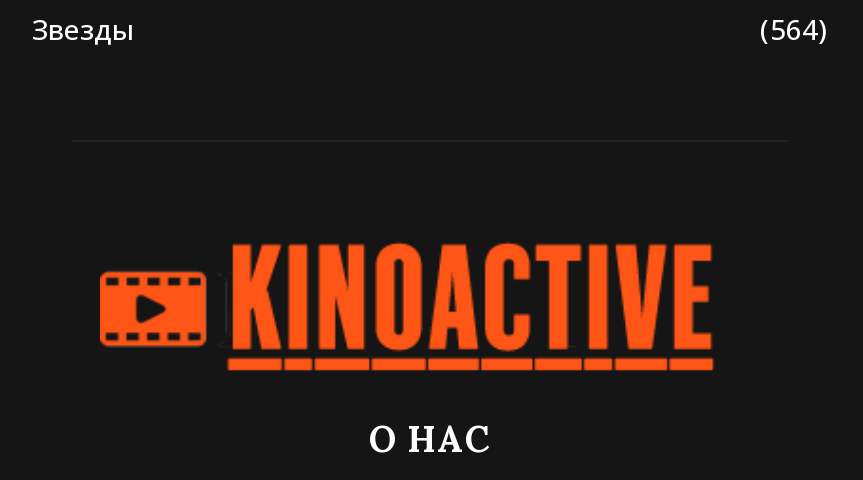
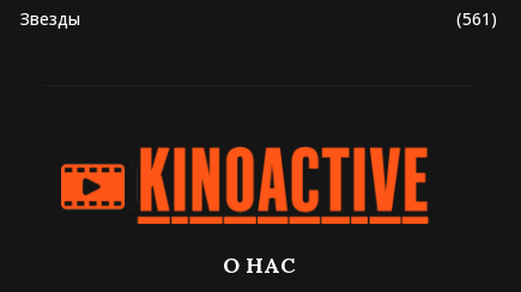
- (564)
+ (561)
